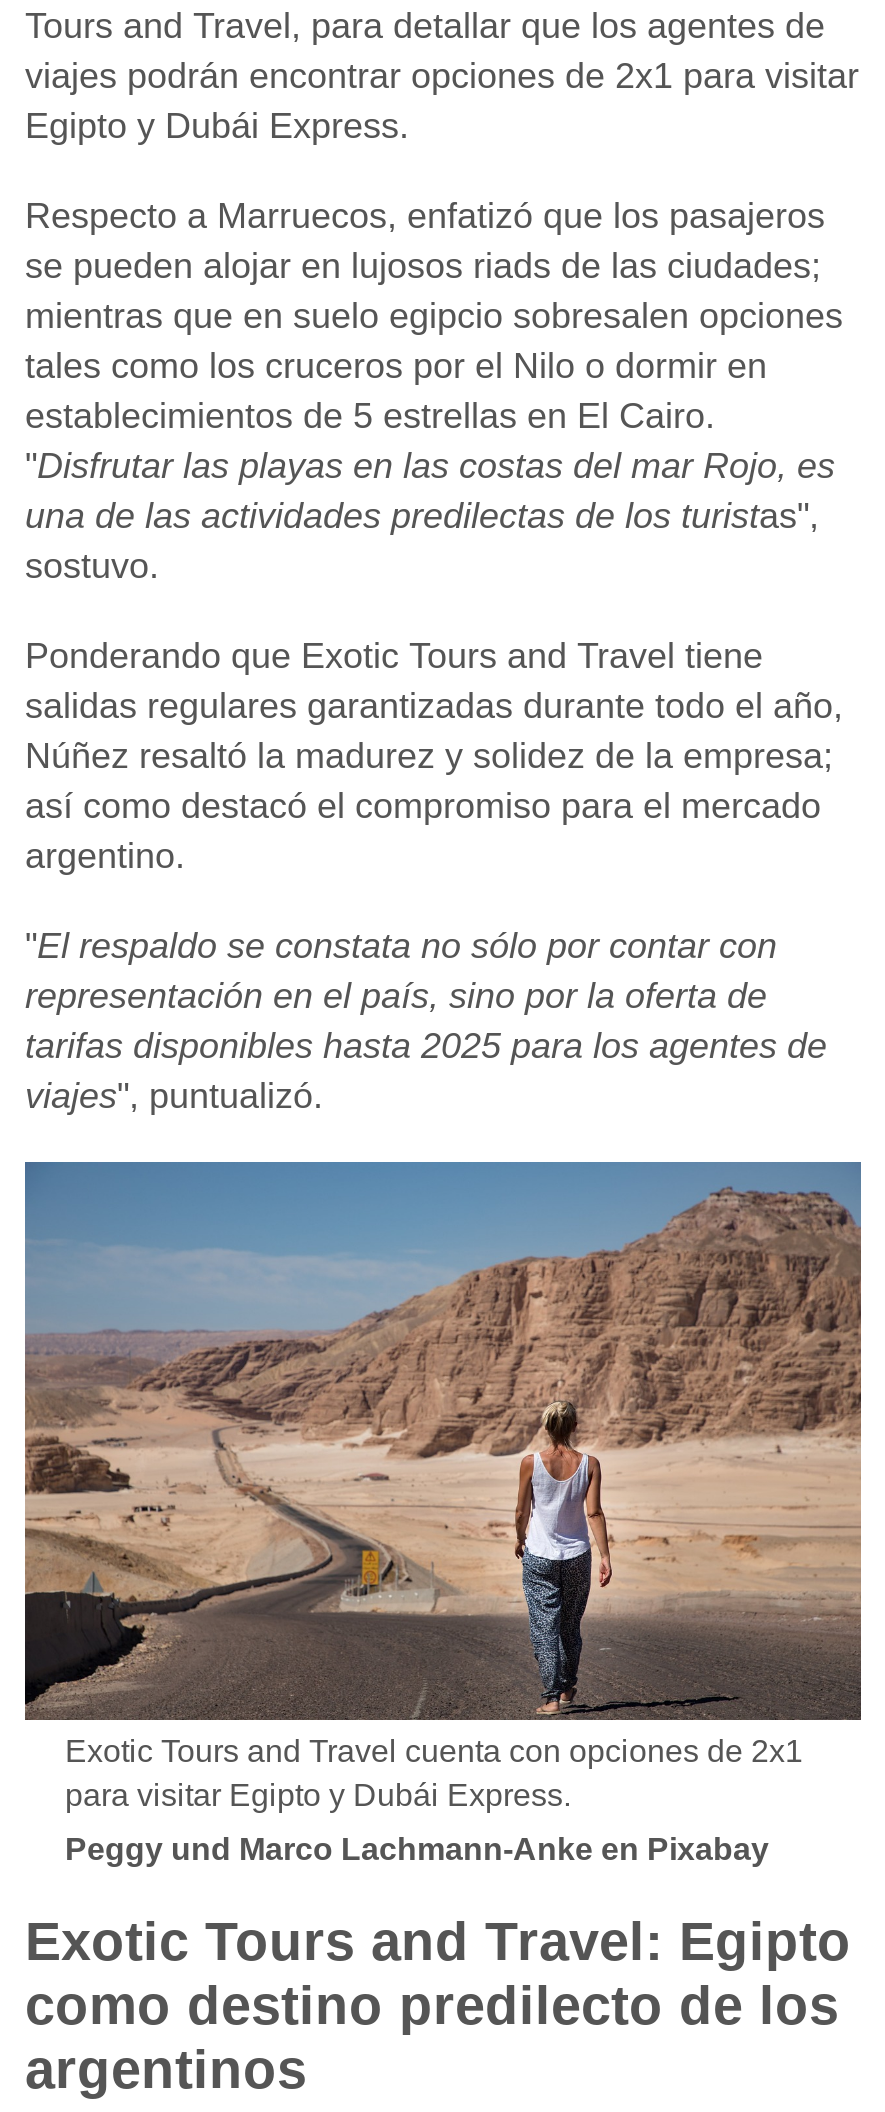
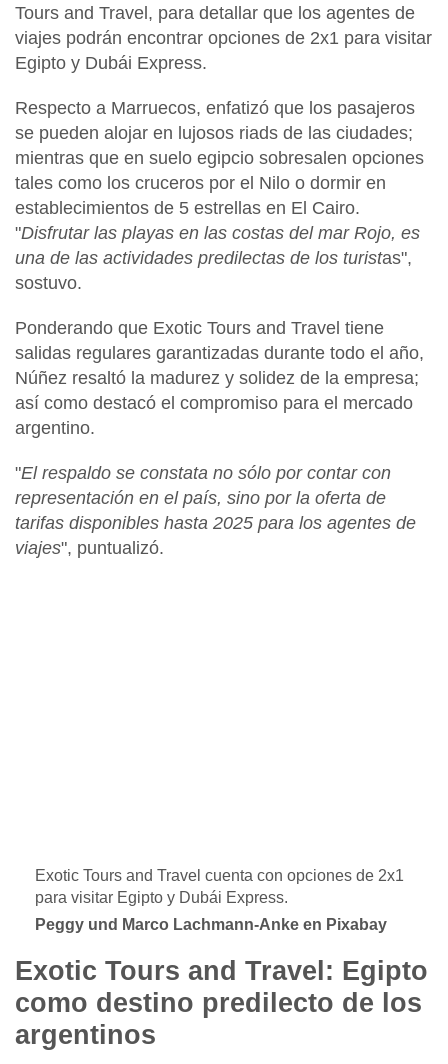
- [image]
